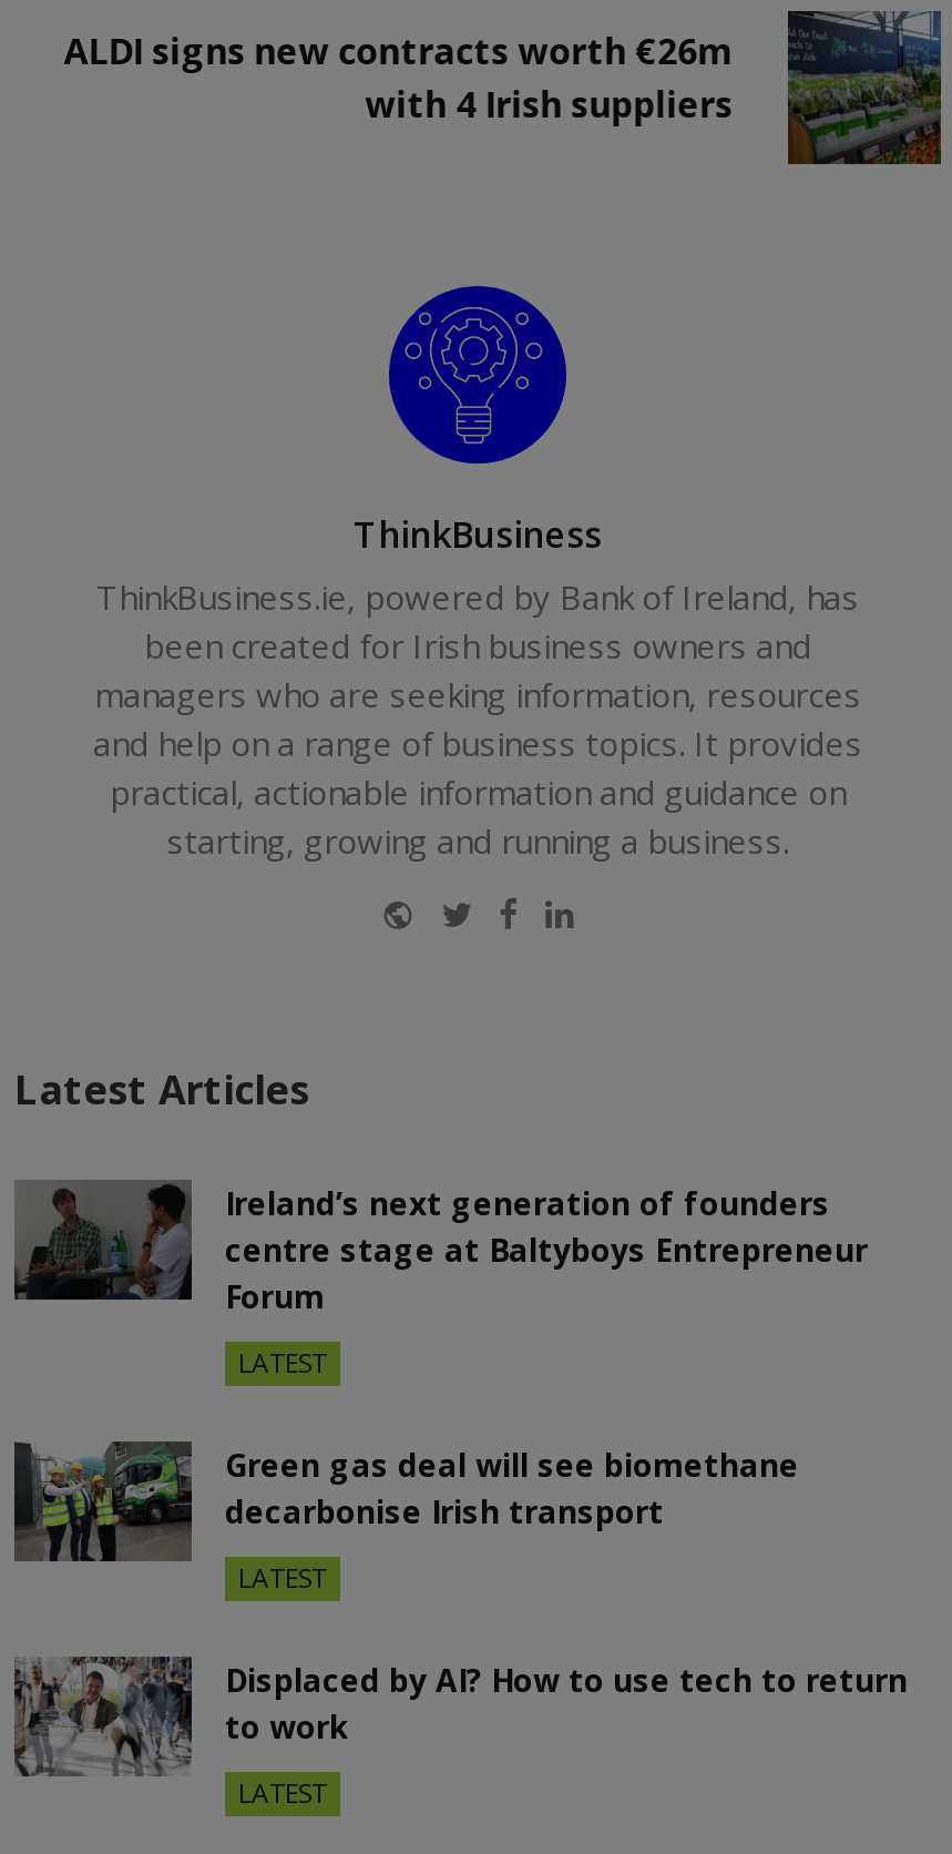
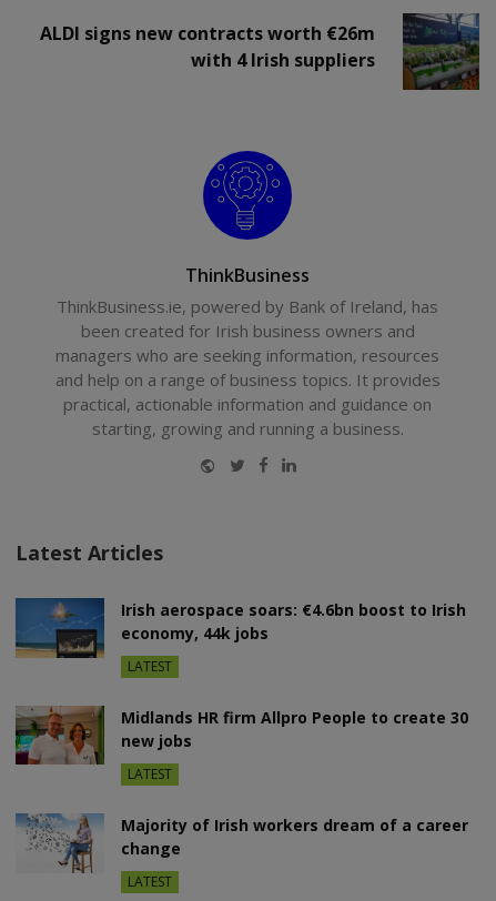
- [image]
- Ireland’s next generation of founders
- centre stage at Baltyboys Entrepreneur
- Forum
+ [image]
+ Irish aerospace soars: €4.6bn boost to Irish
+ economy, 44k jobs

- [image]
- Green gas deal will see biomethane
- decarbonise Irish transport
+ [image]
+ Midlands HR firm Allpro People to create 30
+ new jobs

- [image]
- Displaced by AI? How to use tech to return
- to work
+ [image]
+ Majority of Irish workers dream of a career
+ change
